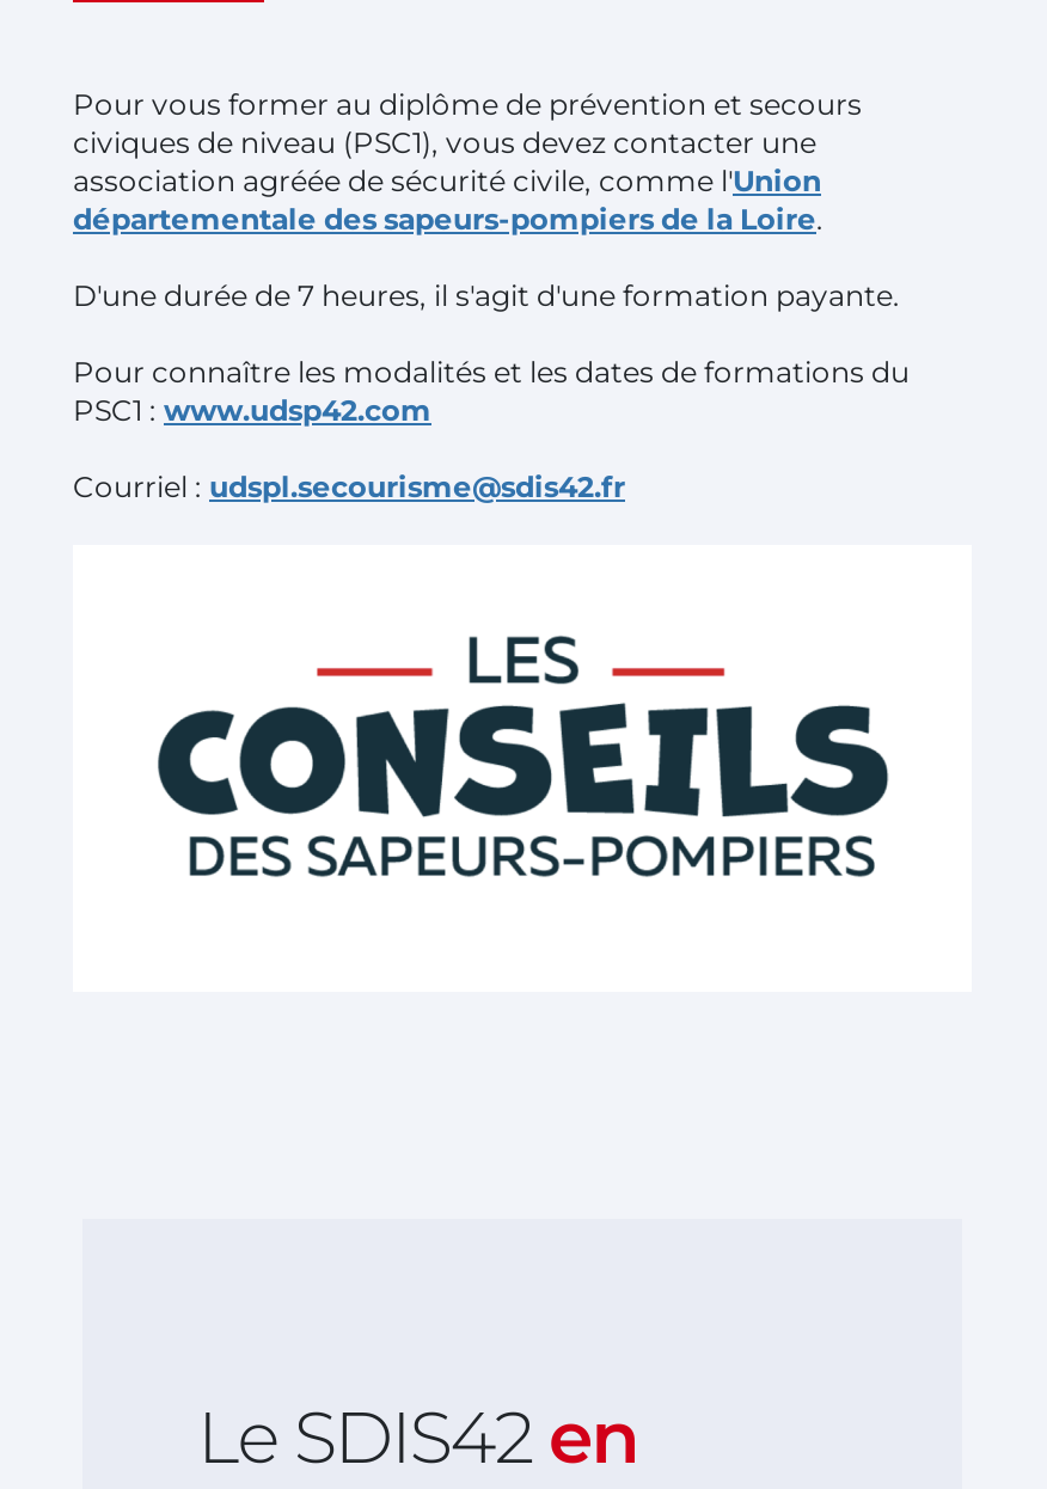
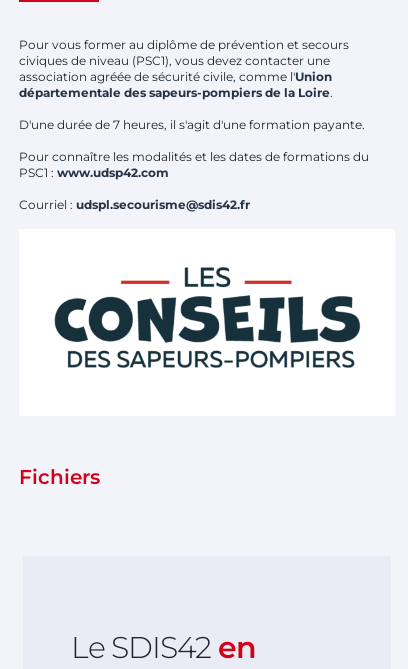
+ Fichiers
